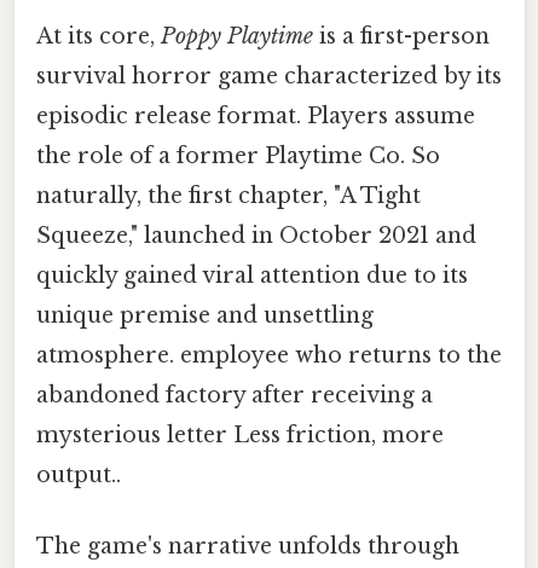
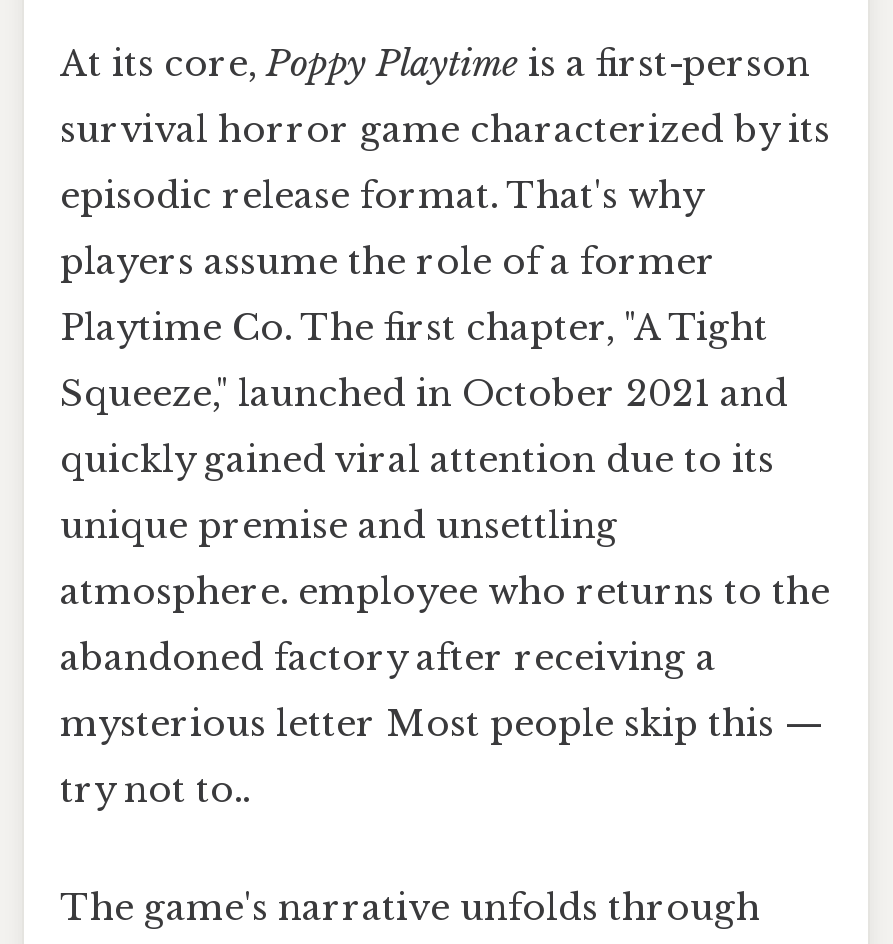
- episodic release format. Players assume
+ episodic release format. That's why

- the role of a former Playtime Co. So
+ players assume the role of a former

- naturally, the first chapter, "A Tight
+ Playtime Co. The first chapter, "A Tight

- mysterious letter Less friction, more
+ mysterious letter Most people skip this —

- output..
+ try not to..
